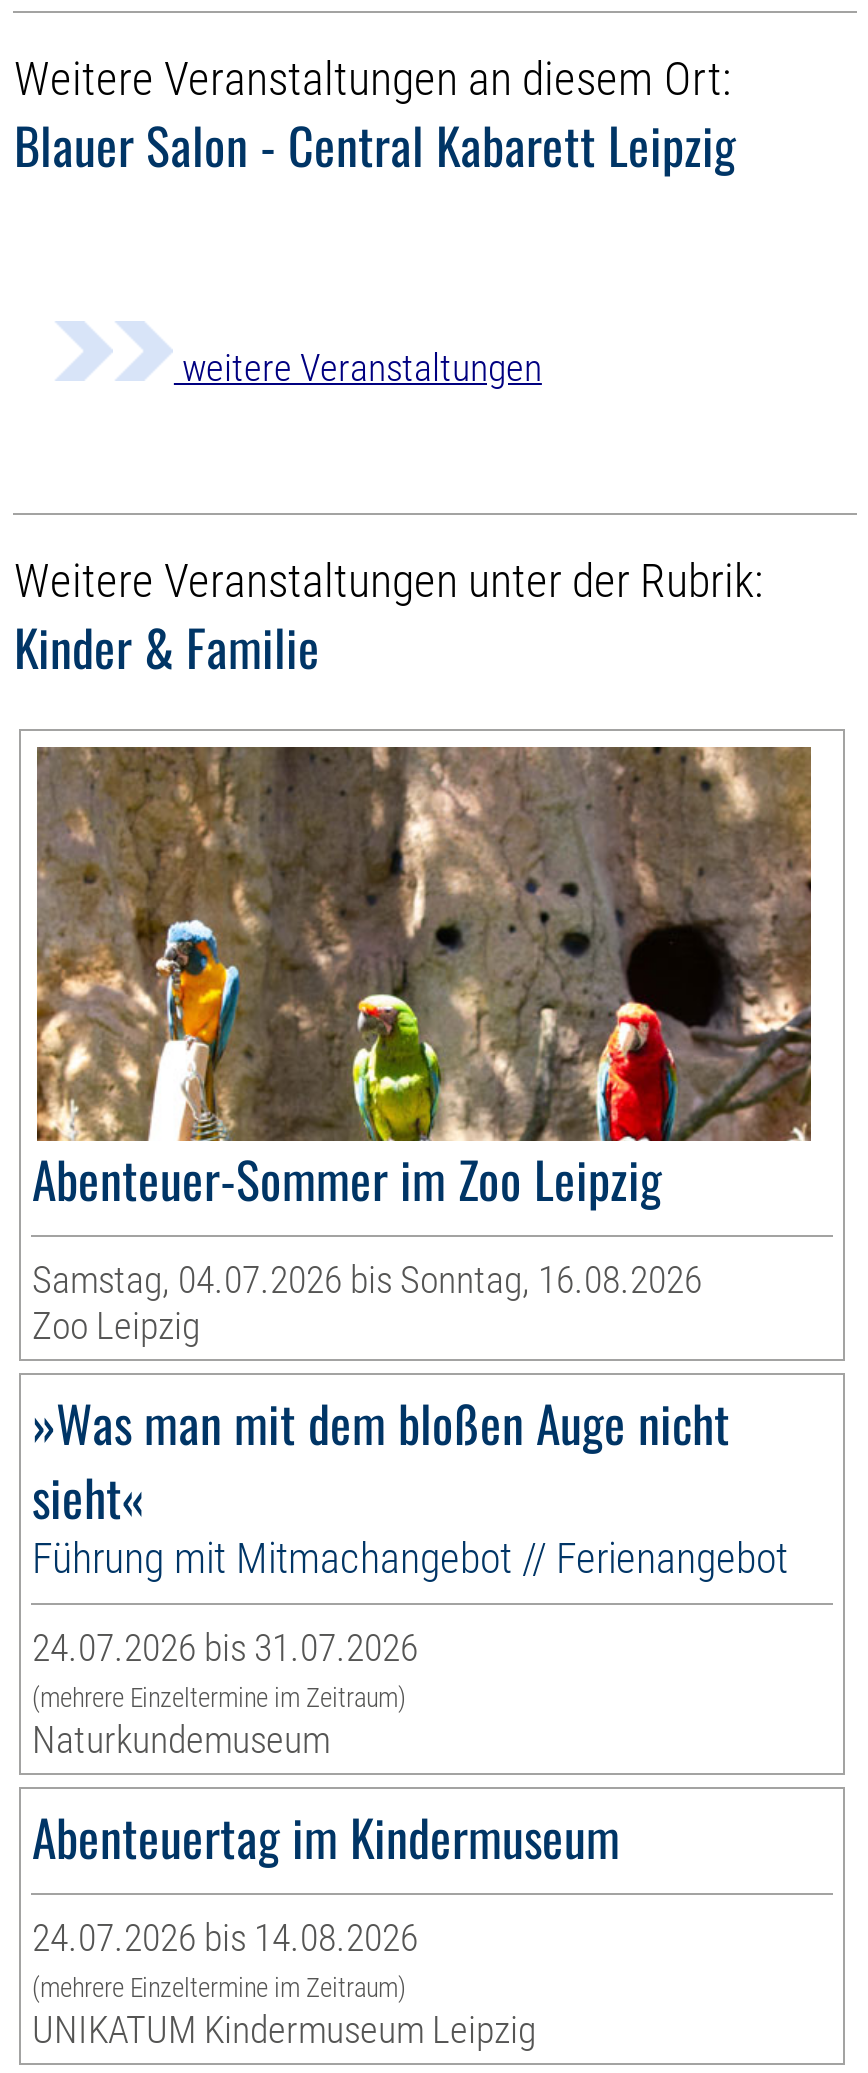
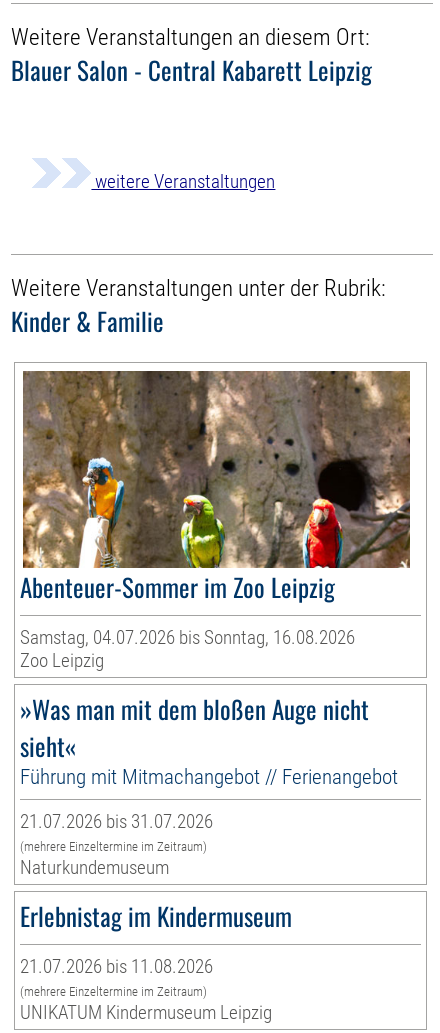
- 24.07.2026 bis 31.07.2026
+ 21.07.2026 bis 31.07.2026

- Abenteuertag im Kindermuseum
+ Erlebnistag im Kindermuseum

- 24.07.2026 bis 14.08.2026
+ 21.07.2026 bis 11.08.2026
